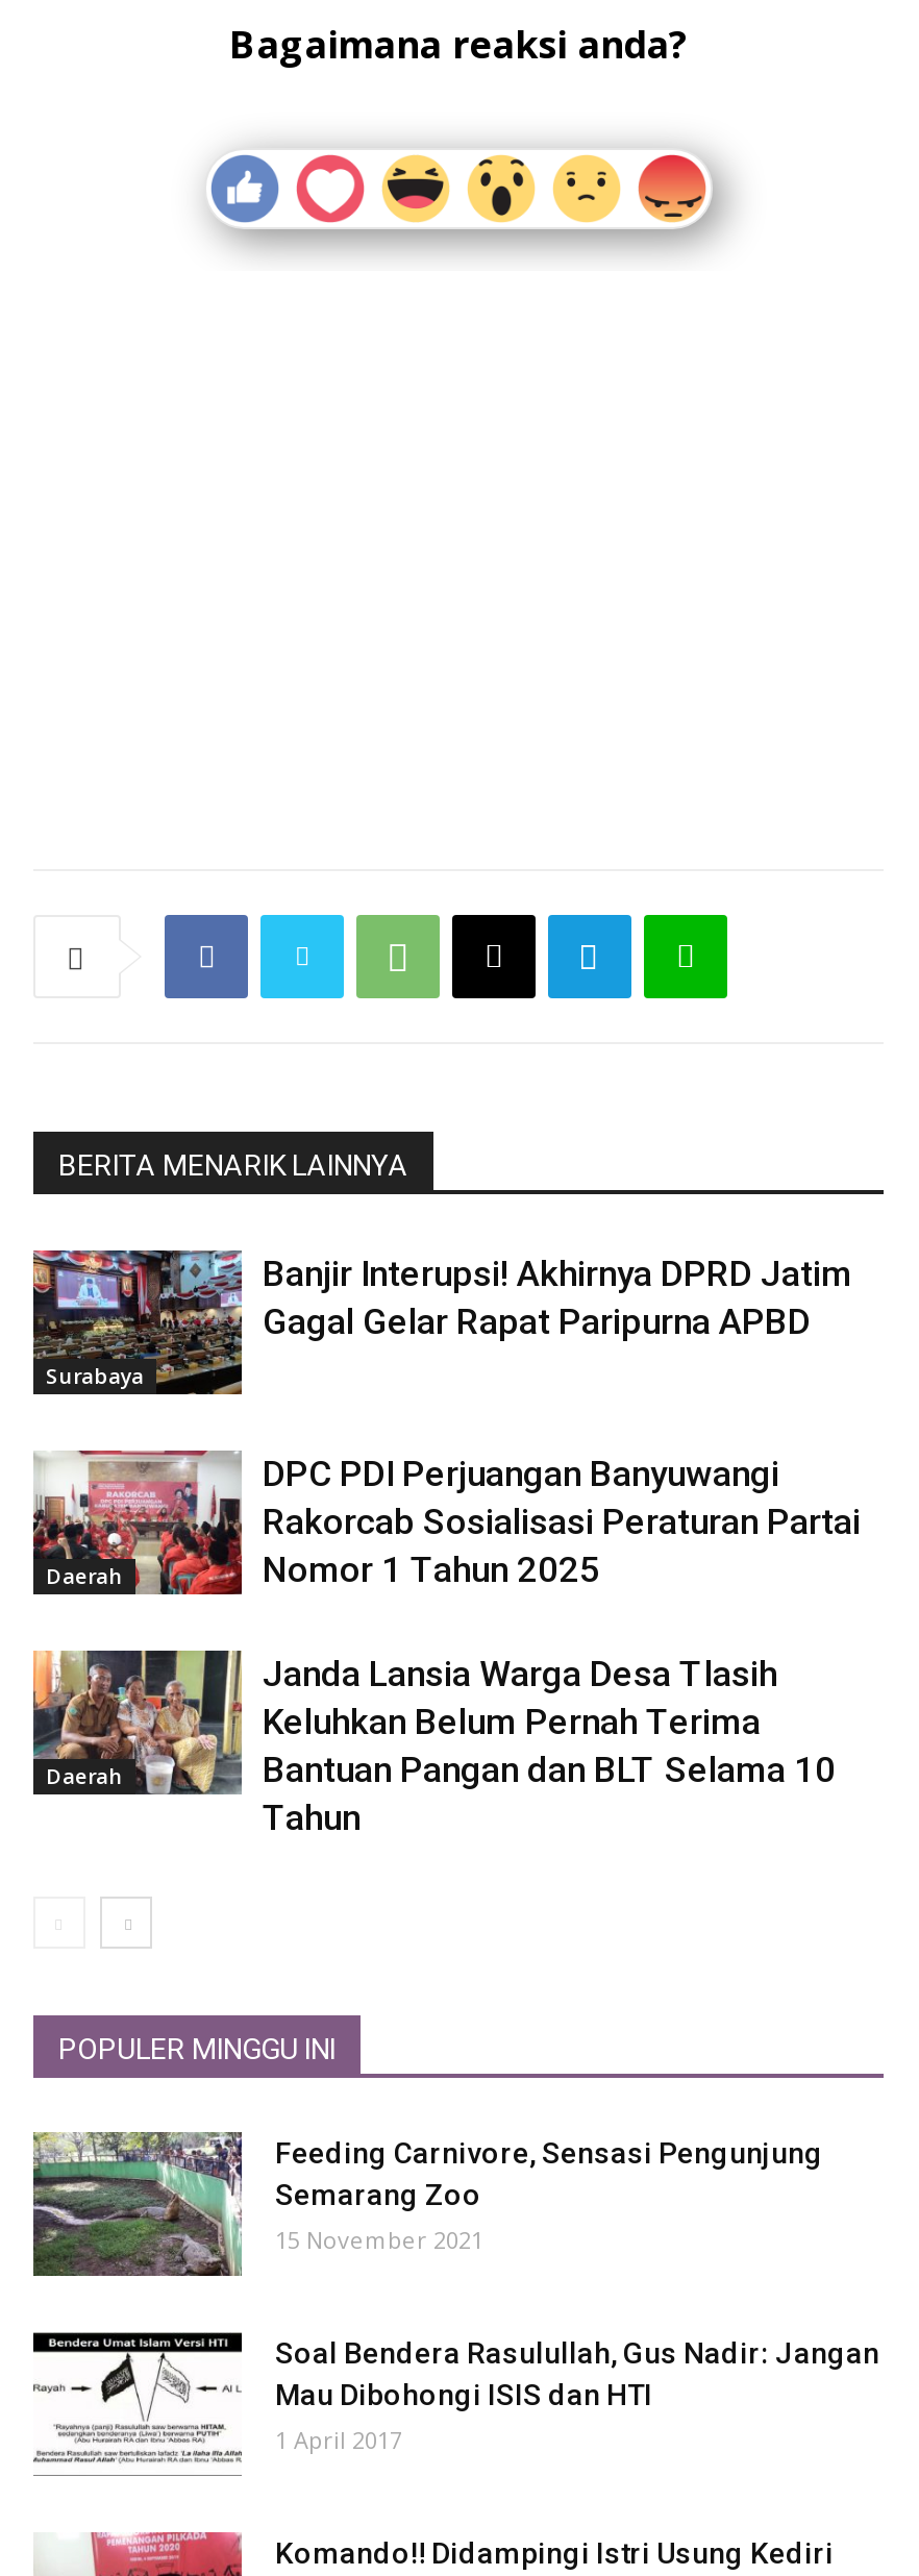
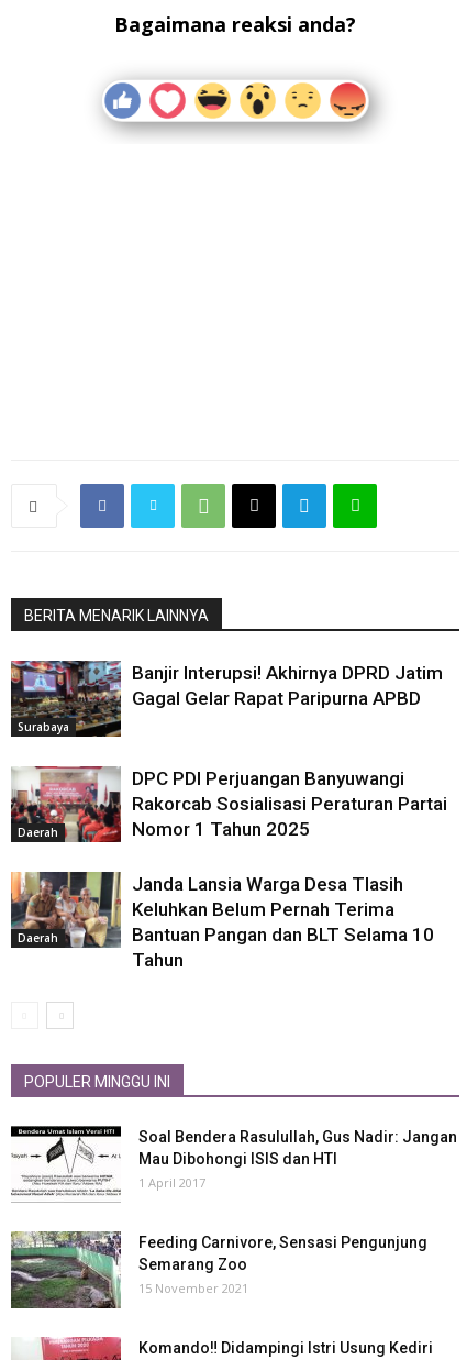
moved down: [image] | Feeding Carnivore, Sensasi Pengunjung | Semarang Zoo | 15 November 2021

moved up: [image] | Soal Bendera Rasulullah, Gus Nadir: Jangan | Mau Dibohongi ISIS dan HTI | 1 April 2017
